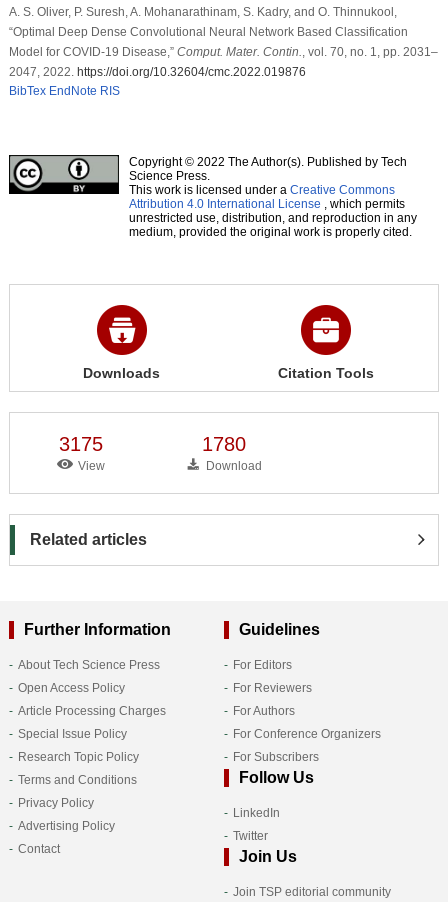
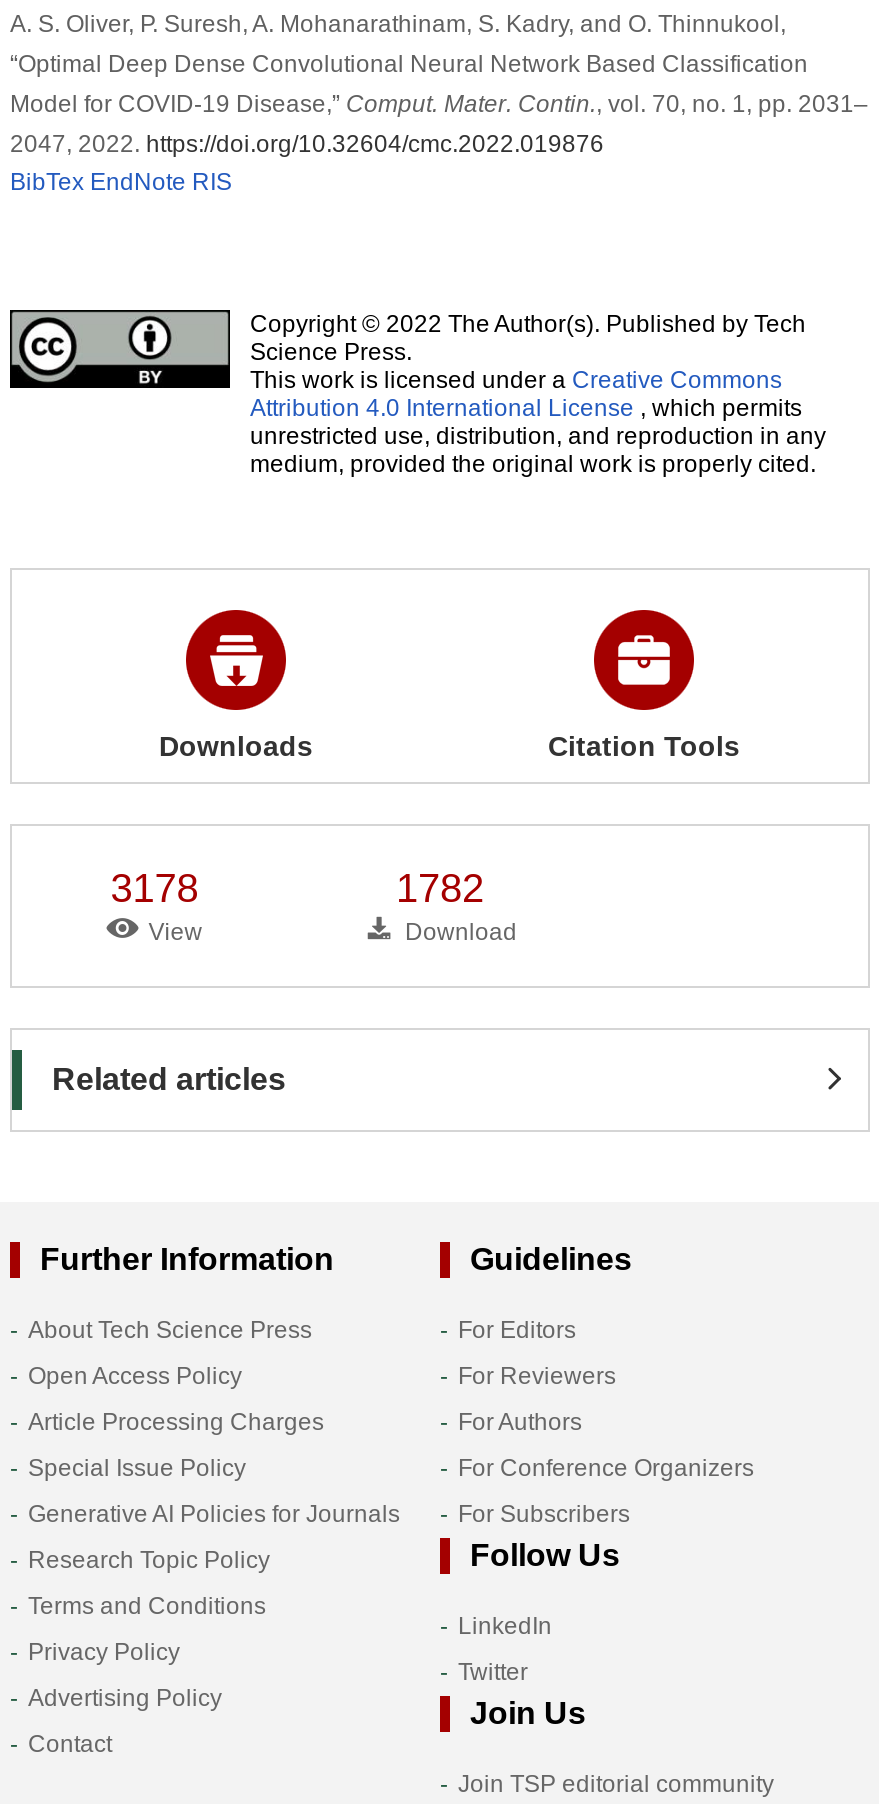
- 3175
+ 3178

- 1780
+ 1782

moved down: Research Topic Policy | Terms and Conditions | Privacy Policy | Advertising Policy | Contact

+ Generative AI Policies for Journals
